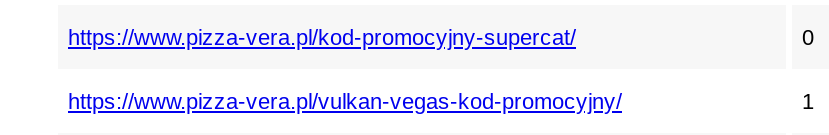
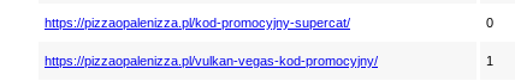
- https://www.pizza-vera.pl/kod-promocyjny-supercat/
+ https://pizzaopalenizza.pl/kod-promocyjny-supercat/

- https://www.pizza-vera.pl/vulkan-vegas-kod-promocyjny/
+ https://pizzaopalenizza.pl/vulkan-vegas-kod-promocyjny/
